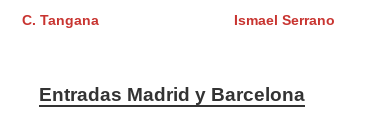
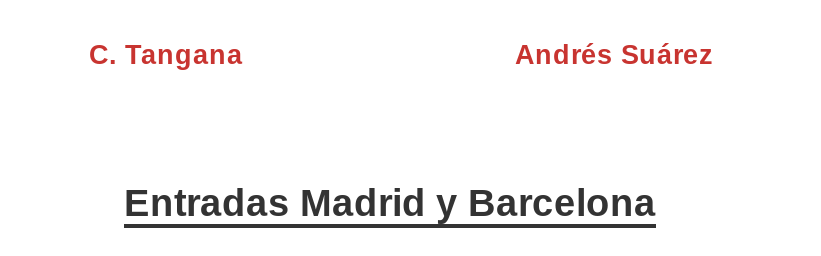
- Ismael Serrano
+ Andrés Suárez
